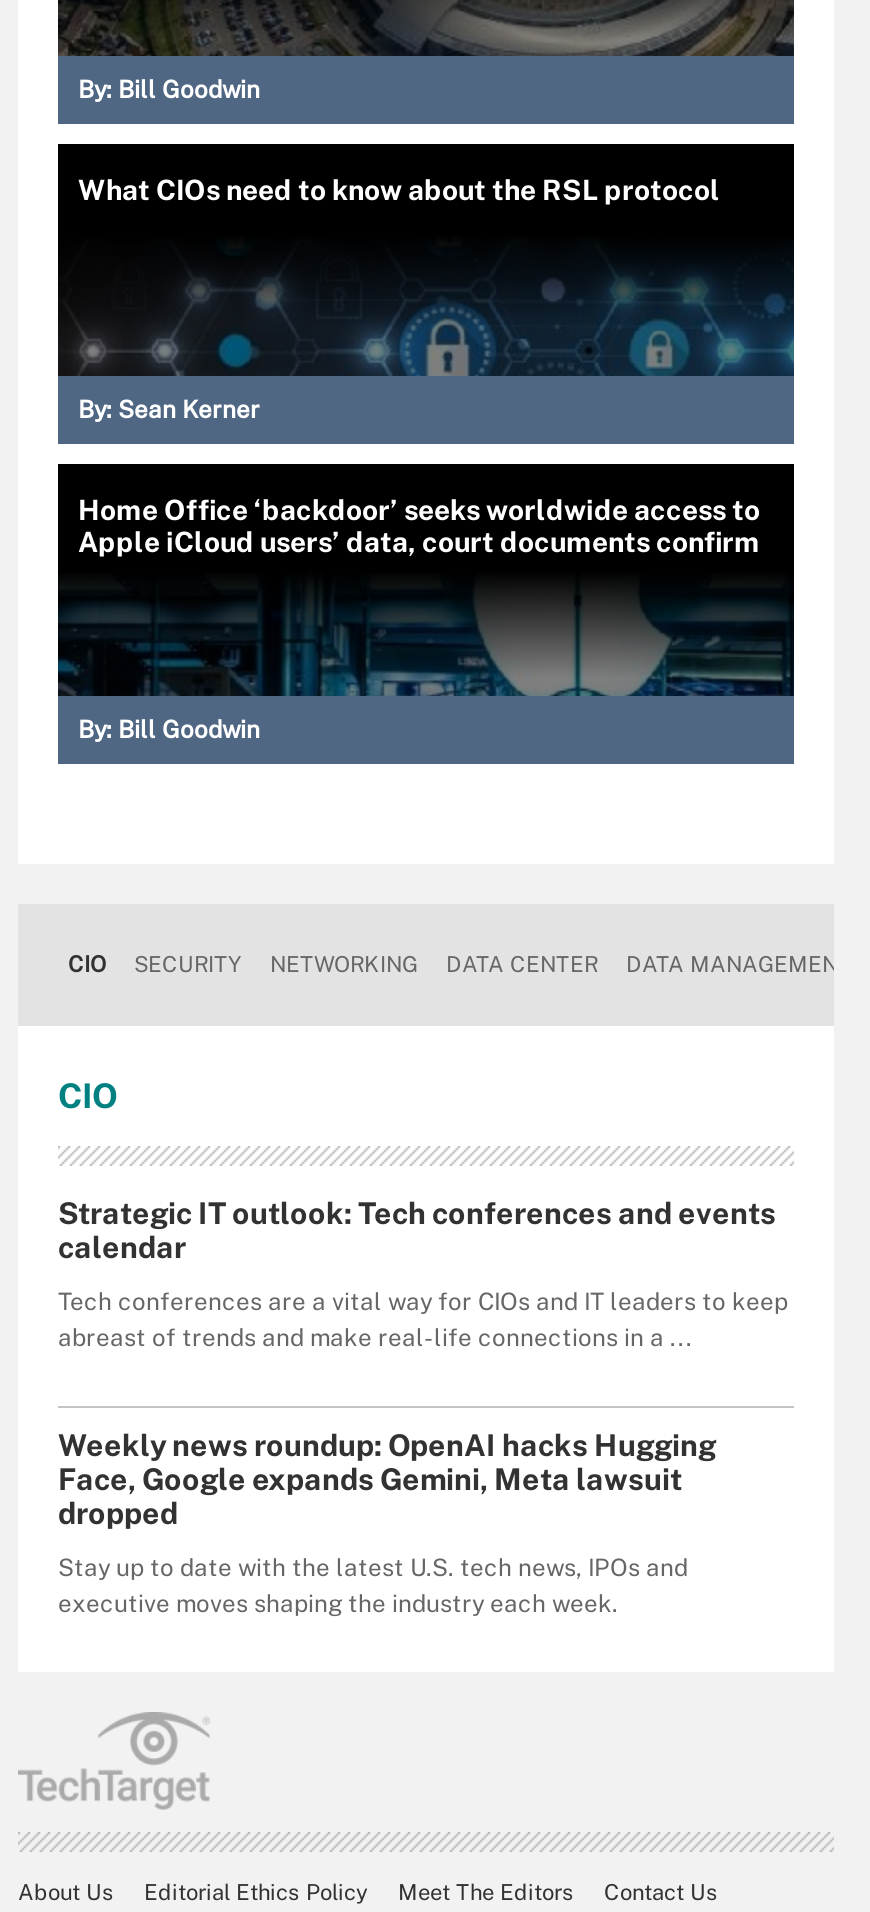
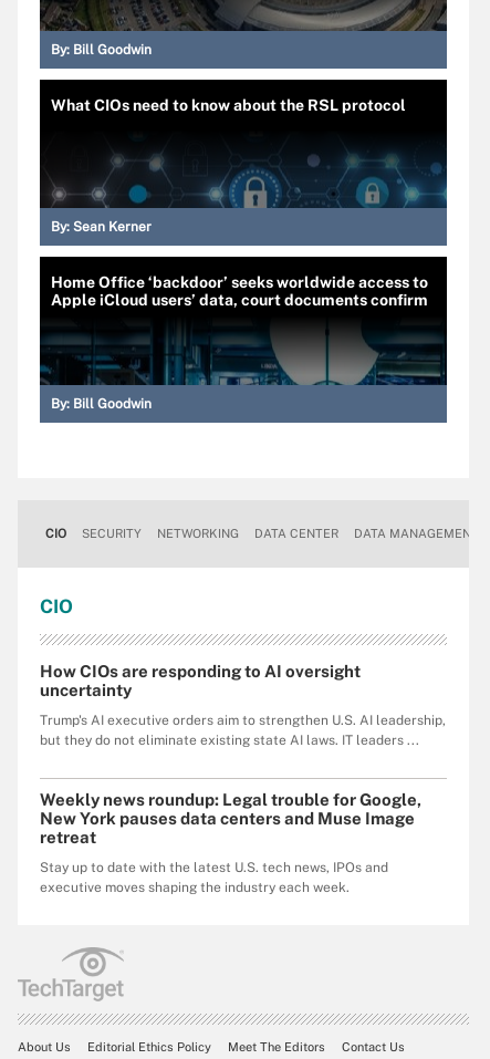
- Strategic IT outlook: Tech conferences and events
- calendar
+ How CIOs are responding to AI oversight
+ uncertainty

- Tech conferences are a vital way for CIOs and IT leaders to keep
- abreast of trends and make real-life connections in a ...
+ Trump's AI executive orders aim to strengthen U.S. AI leadership,
+ but they do not eliminate existing state AI laws. IT leaders ...

- Weekly news roundup: OpenAI hacks Hugging
- Face, Google expands Gemini, Meta lawsuit
- dropped
+ Weekly news roundup: Legal trouble for Google,
+ New York pauses data centers and Muse Image
+ retreat
